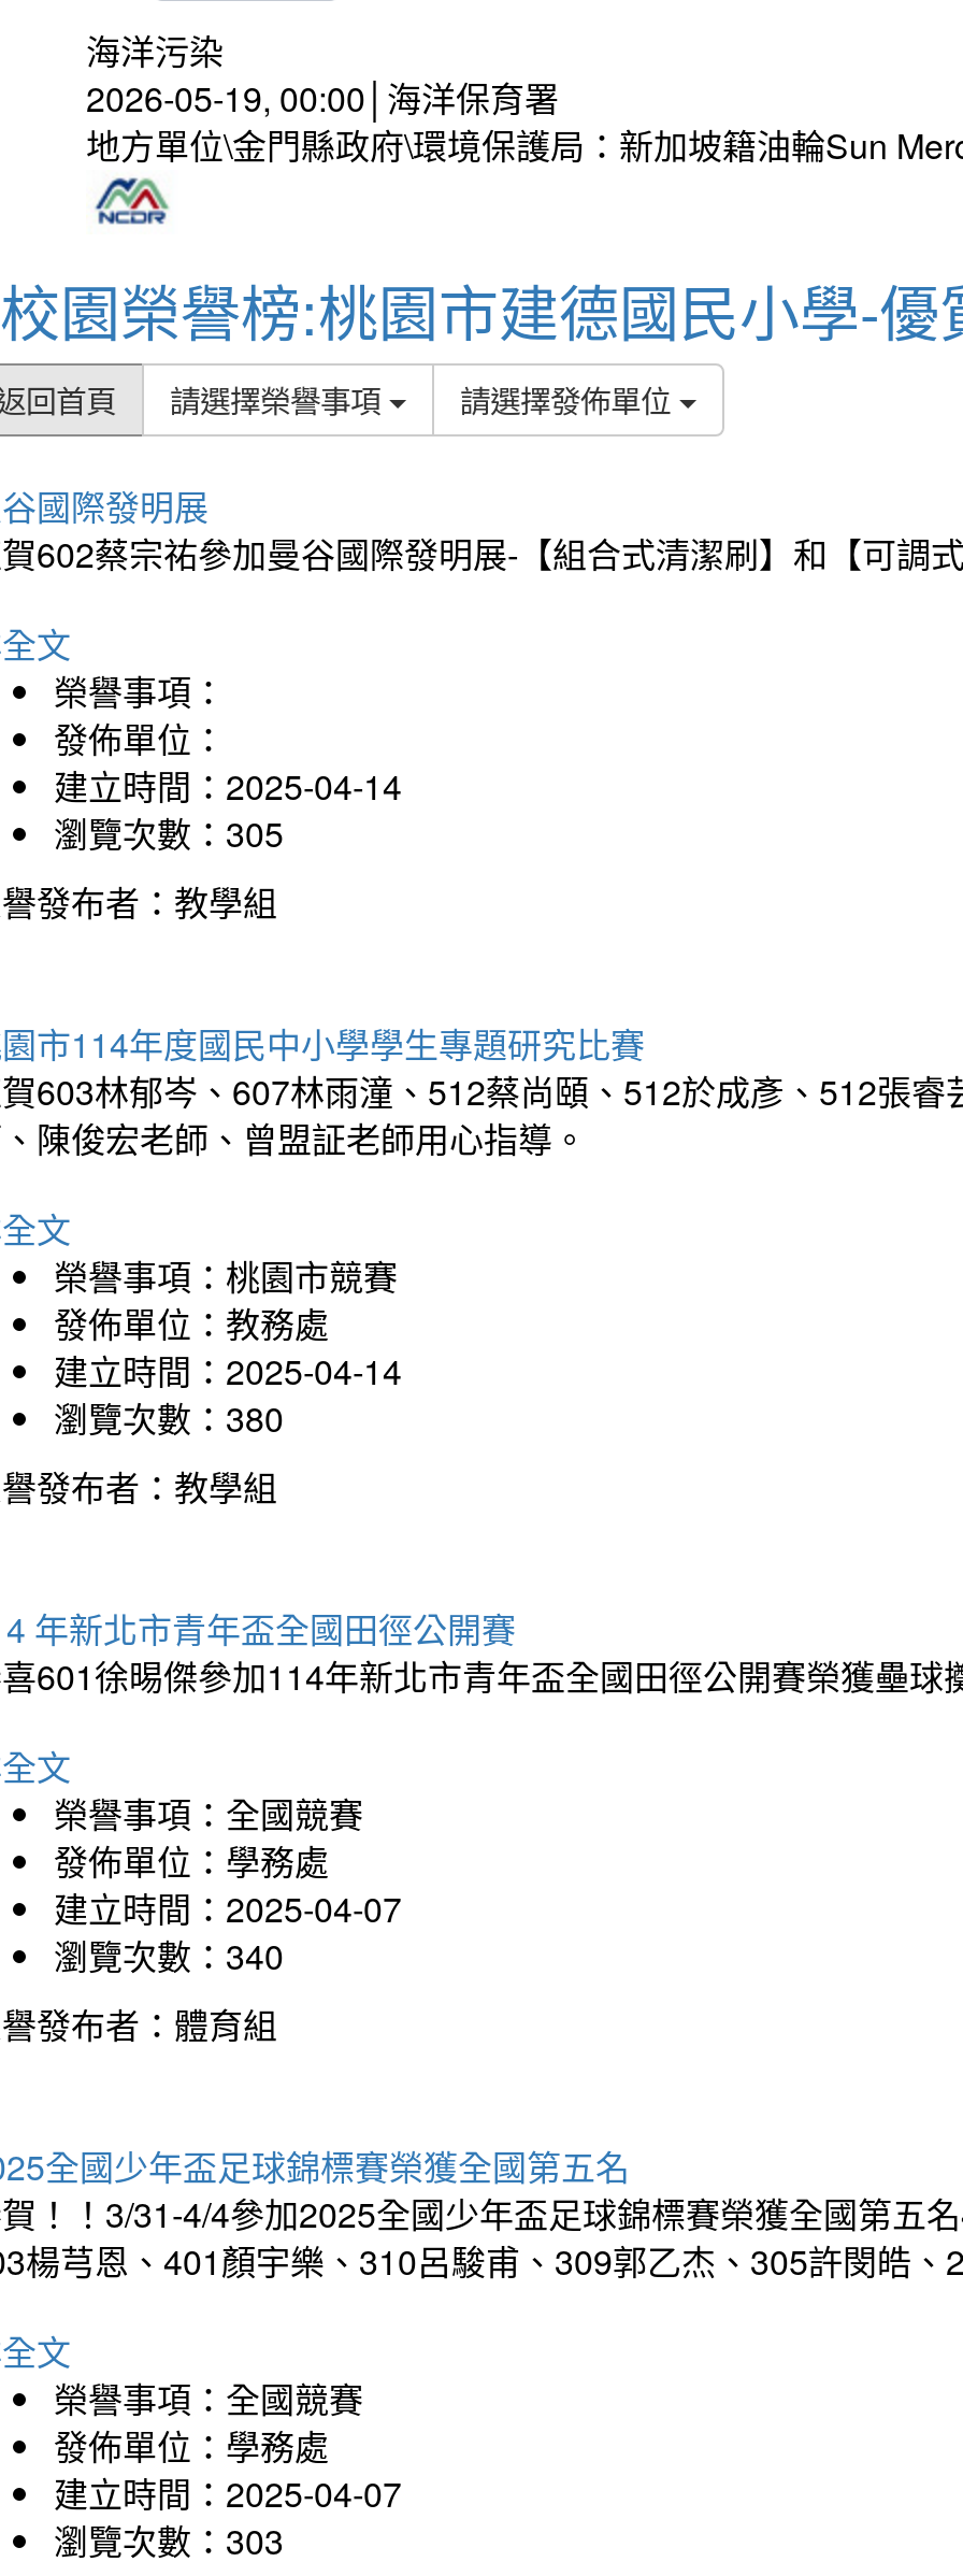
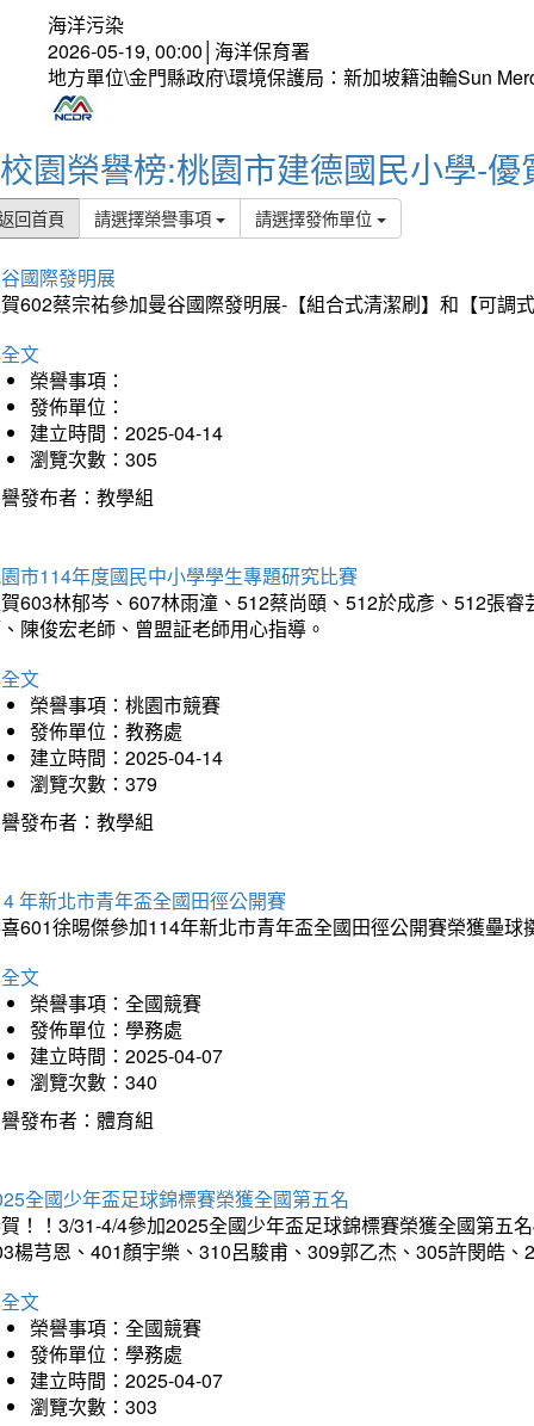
- 瀏覽次數：380
+ 瀏覽次數：379
